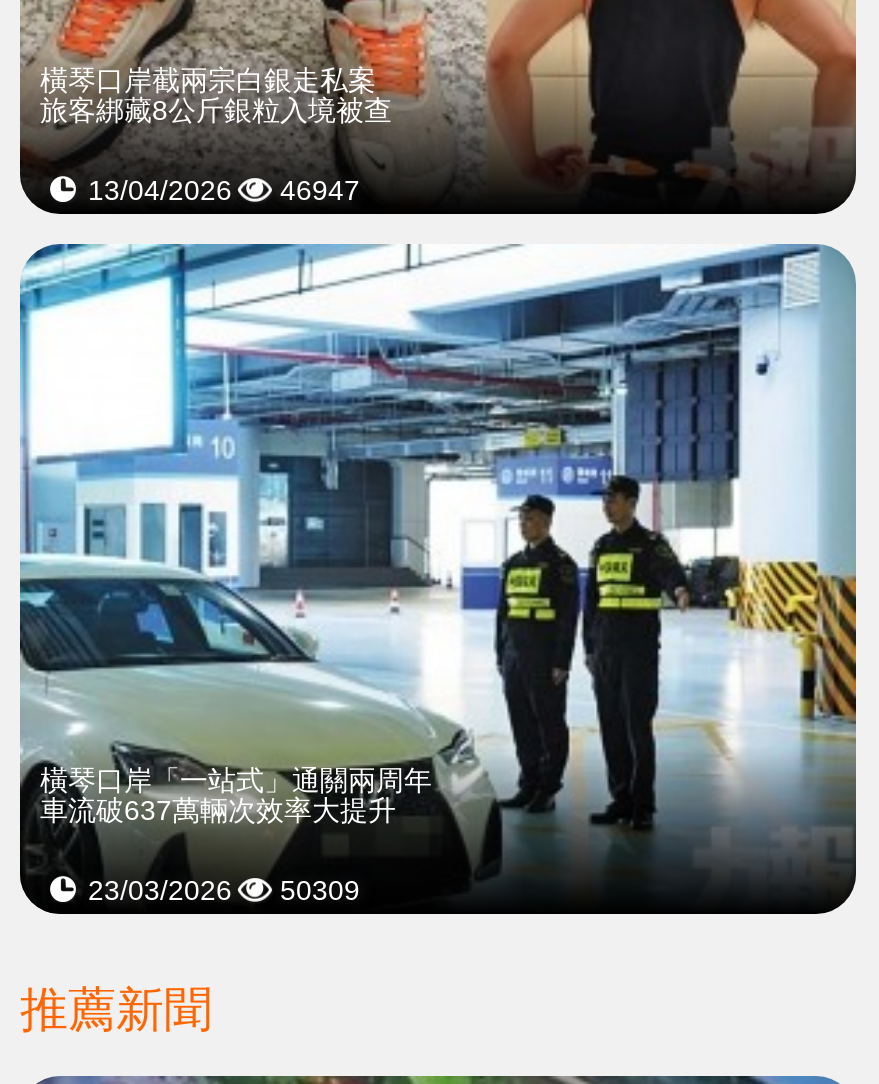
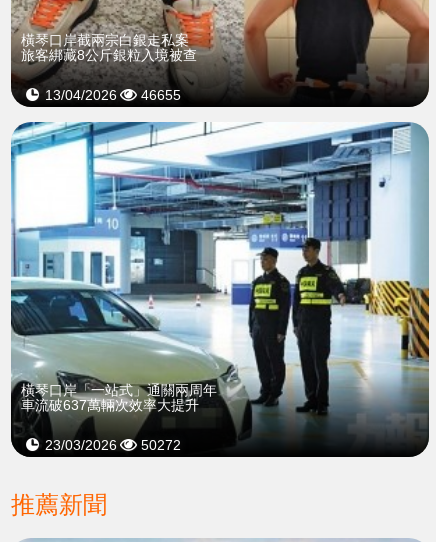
- 13/04/2026 46947
+ 13/04/2026 46655

- 23/03/2026 50309
+ 23/03/2026 50272
